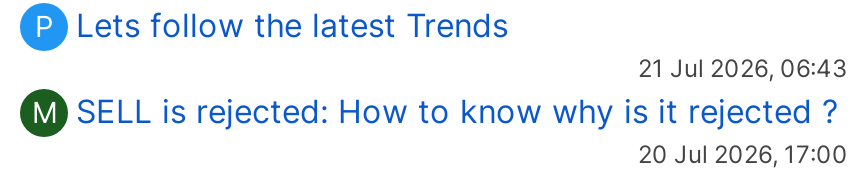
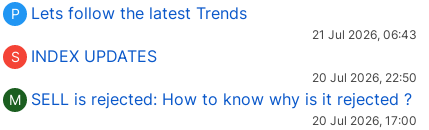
+ S
+ INDEX UPDATES
+ 20 Jul 2026, 22:50
